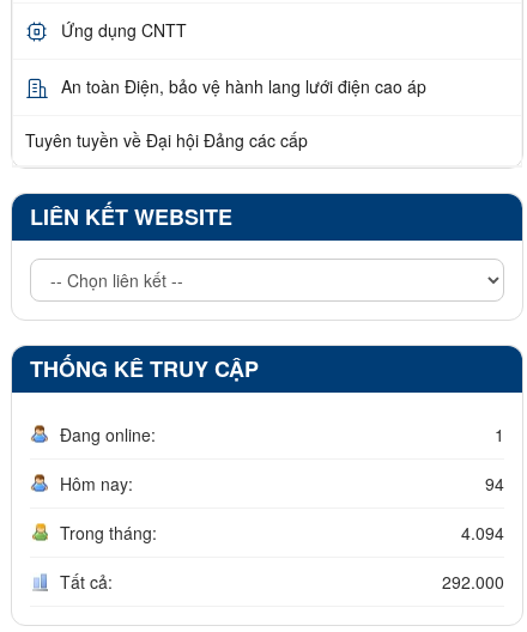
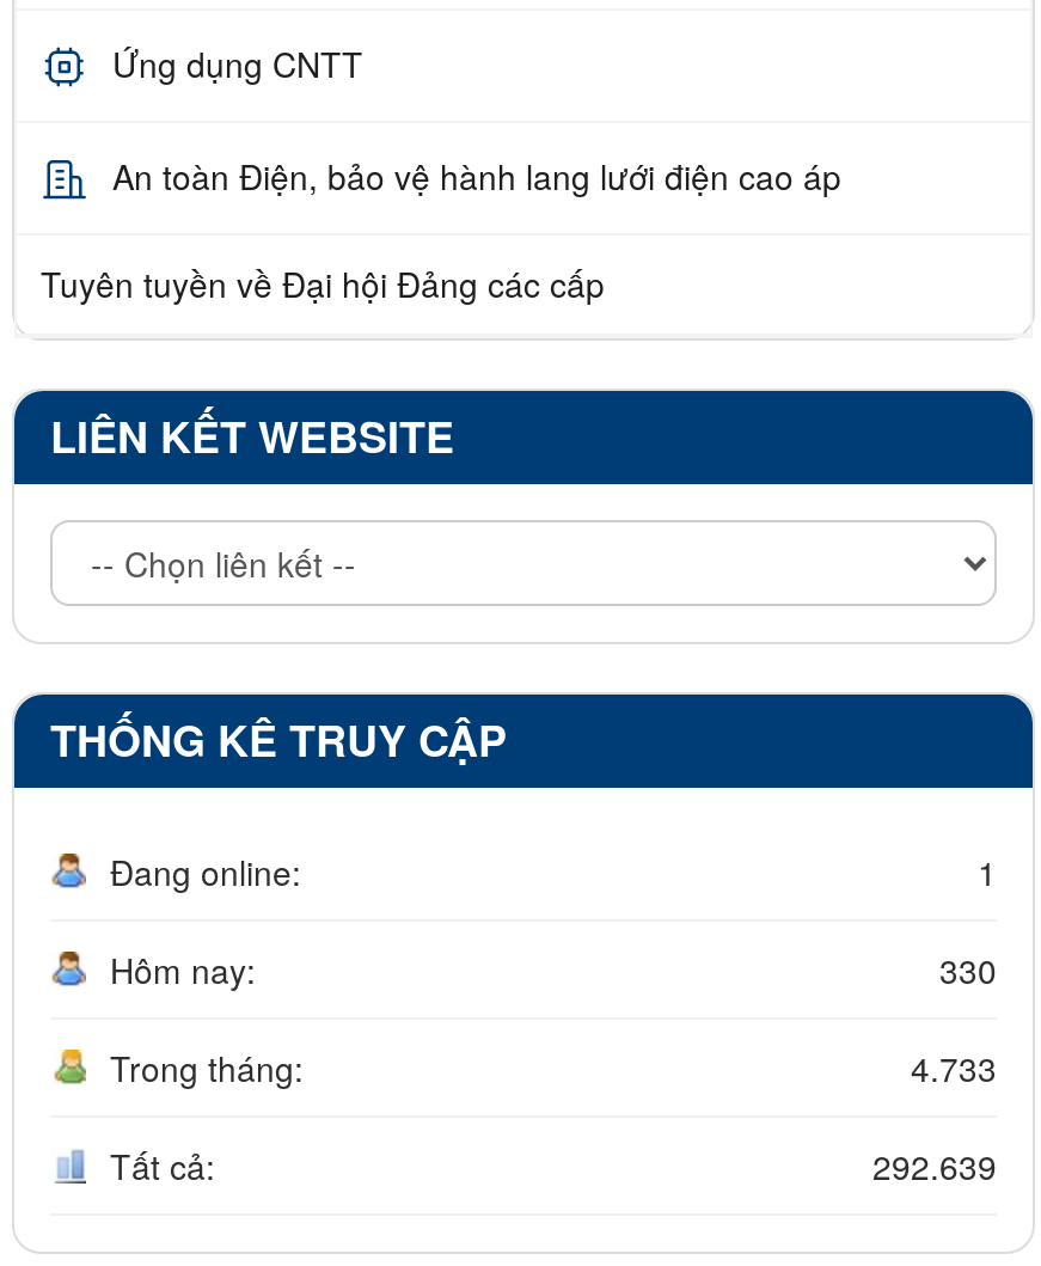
- 94
+ 330

- 4.094
+ 4.733

- 292.000
+ 292.639
